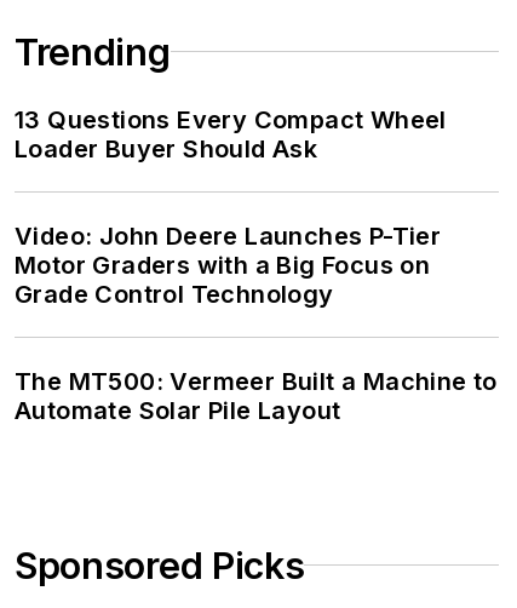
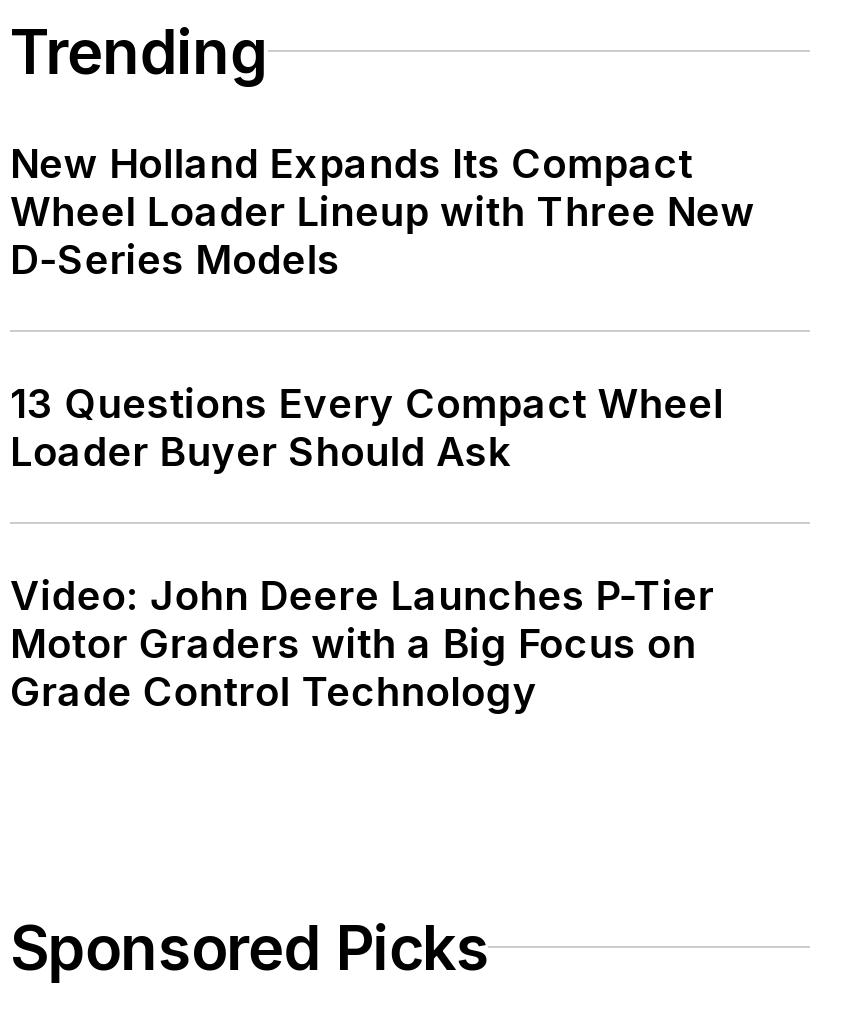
+ New Holland Expands Its Compact
+ Wheel Loader Lineup with Three New
+ D-Series Models

moved down: 13 Questions Every Compact Wheel | Loader Buyer Should Ask | Video: John Deere Launches P-Tier | Motor Graders with a Big Focus on | Grade Control Technology

- The MT500: Vermeer Built a Machine to
- Automate Solar Pile Layout
